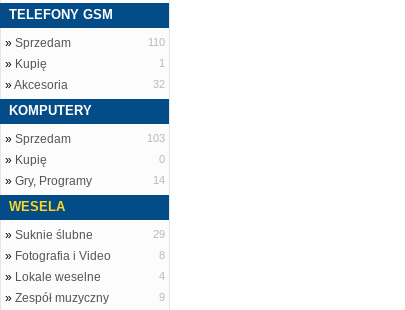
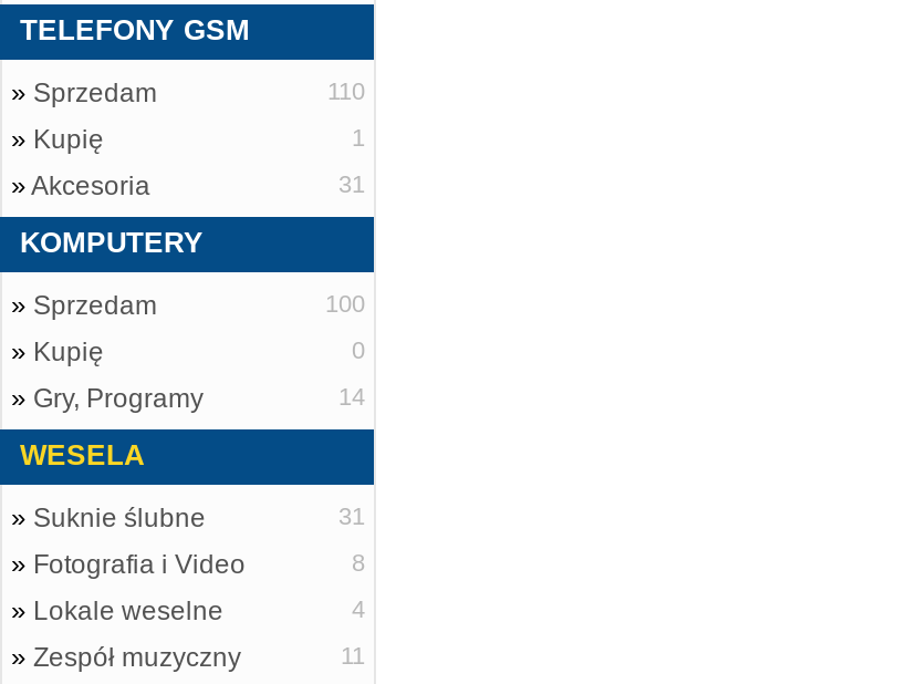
- 32
+ 31

- 103
+ 100

- 29
+ 31

- 9
+ 11
